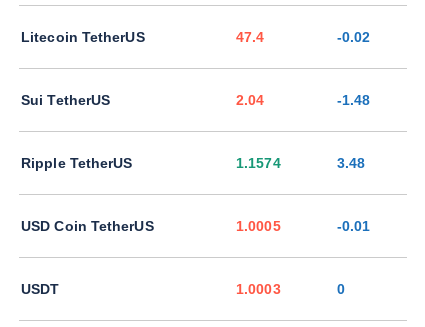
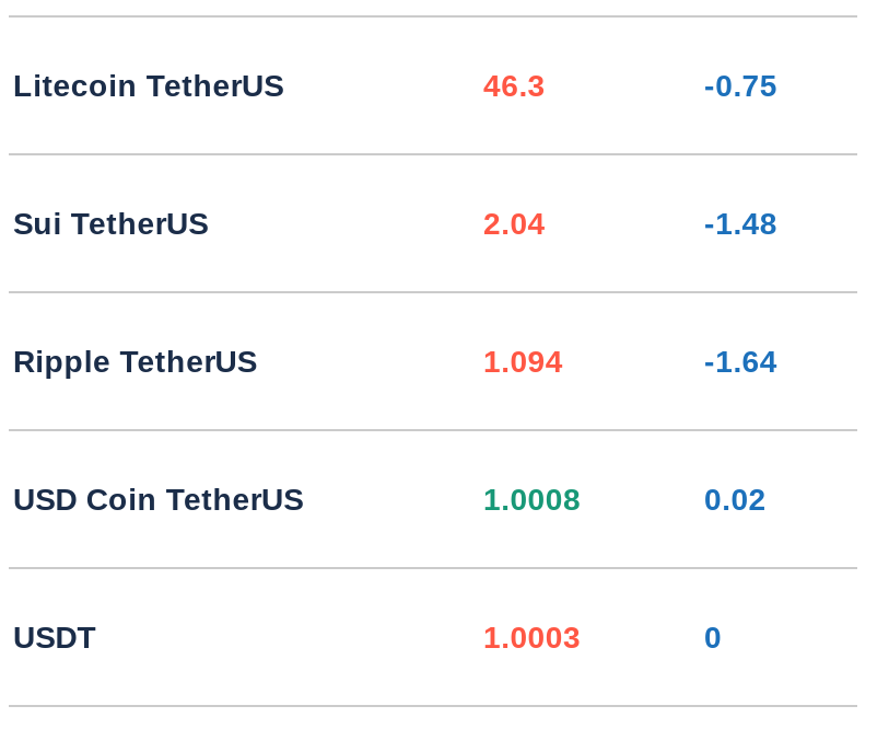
- 47.4
+ 46.3

- -0.02
+ -0.75

- 1.1574
+ 1.094

- 3.48
+ -1.64

- 1.0005
+ 1.0008

- -0.01
+ 0.02
